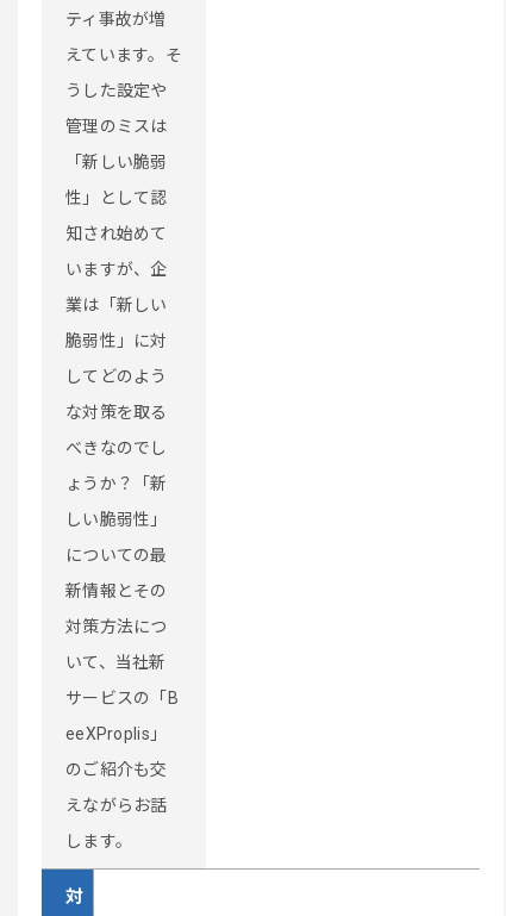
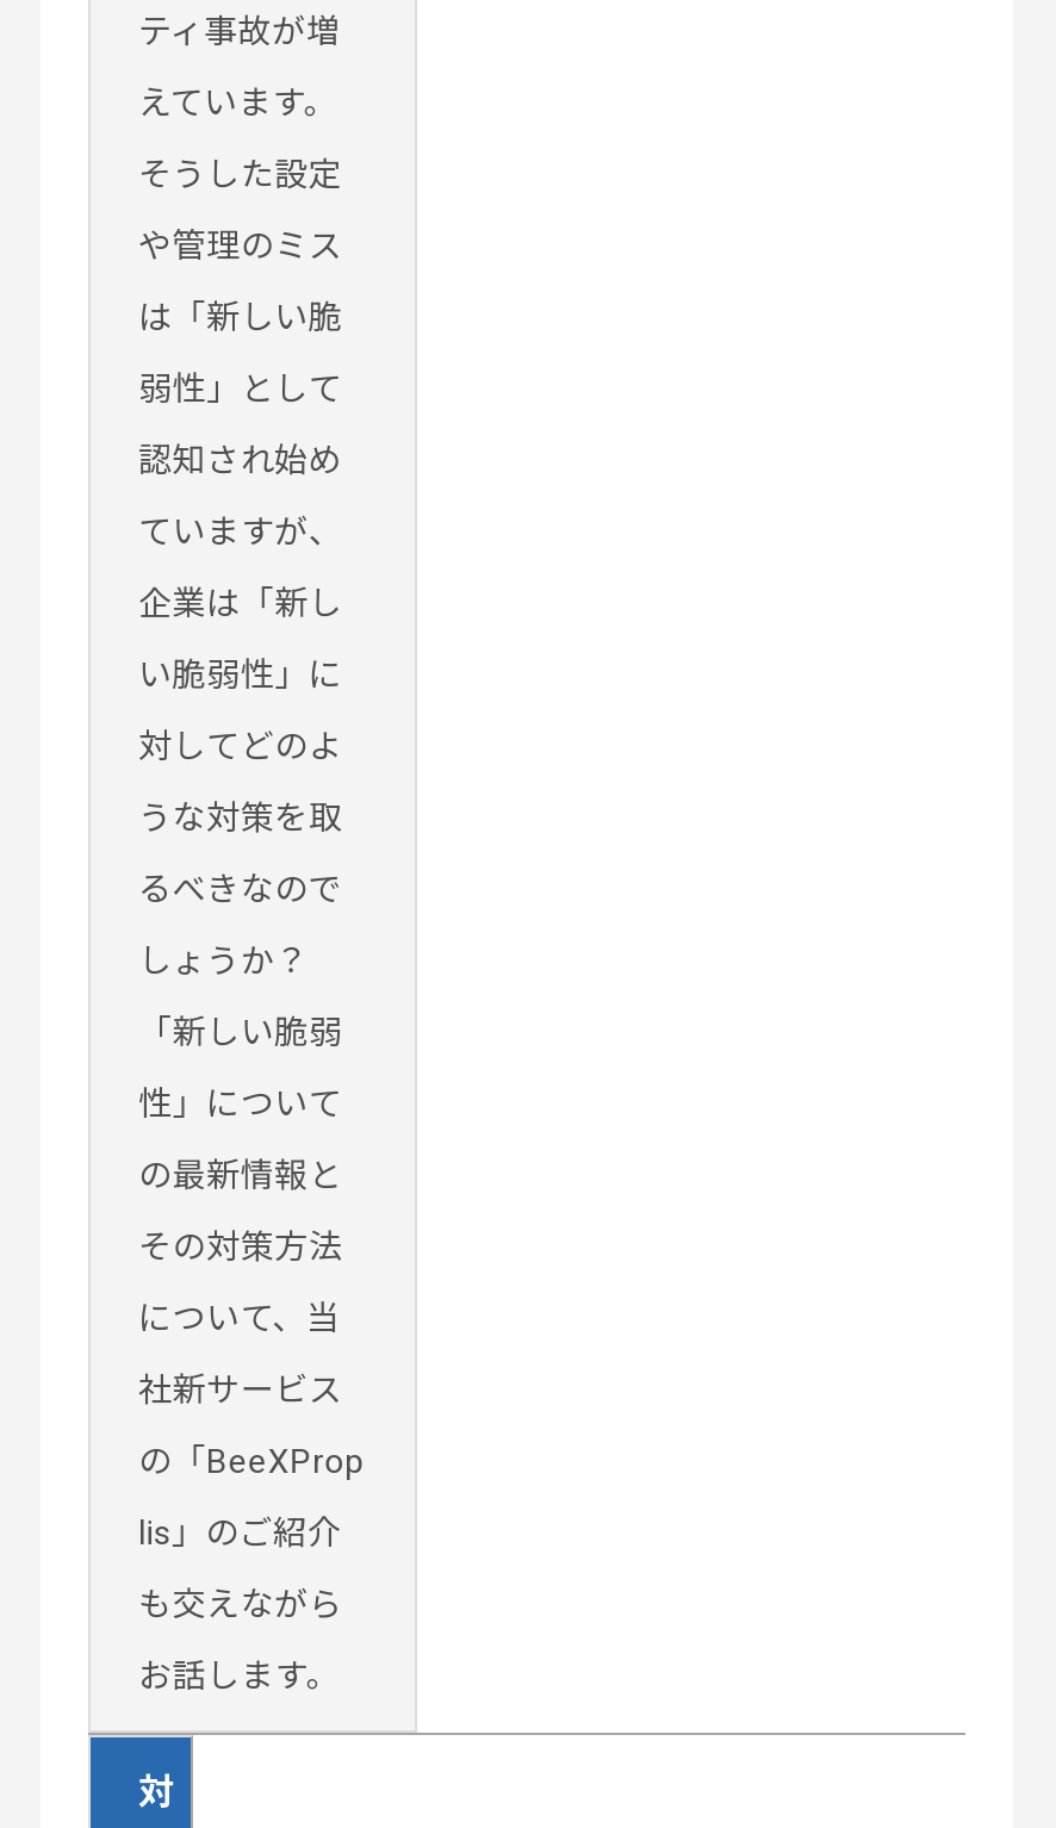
- えています。そ
- うした設定や
- 管理のミスは
+ えています。
+ そうした設定
+ や管理のミス
+ は「新しい脆
+ 弱性」として
+ 認知され始め
+ ていますが、
+ 企業は「新し
+ い脆弱性」に
+ 対してどのよ
+ うな対策を取
+ るべきなので
+ しょうか？

moved down: 「新しい脆弱

- 性」として認
- 知され始めて
- いますが、企
- 業は「新しい
- 脆弱性」に対
- してどのよう
- な対策を取る
- べきなのでし
- ょうか？「新
- しい脆弱性」
- についての最
- 新情報とその
- 対策方法につ
- いて、当社新
- サービスの「B
- eeXProplis」
- のご紹介も交
- えながらお話
- します。
+ 性」について
+ の最新情報と
+ その対策方法
+ について、当
+ 社新サービス
+ の「BeeXProp
+ lis」のご紹介
+ も交えながら
+ お話します。
